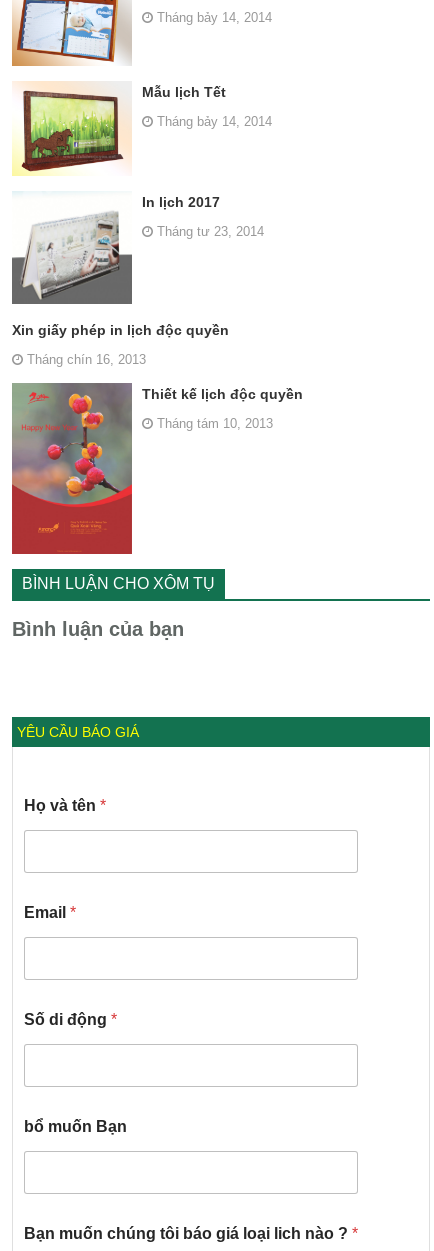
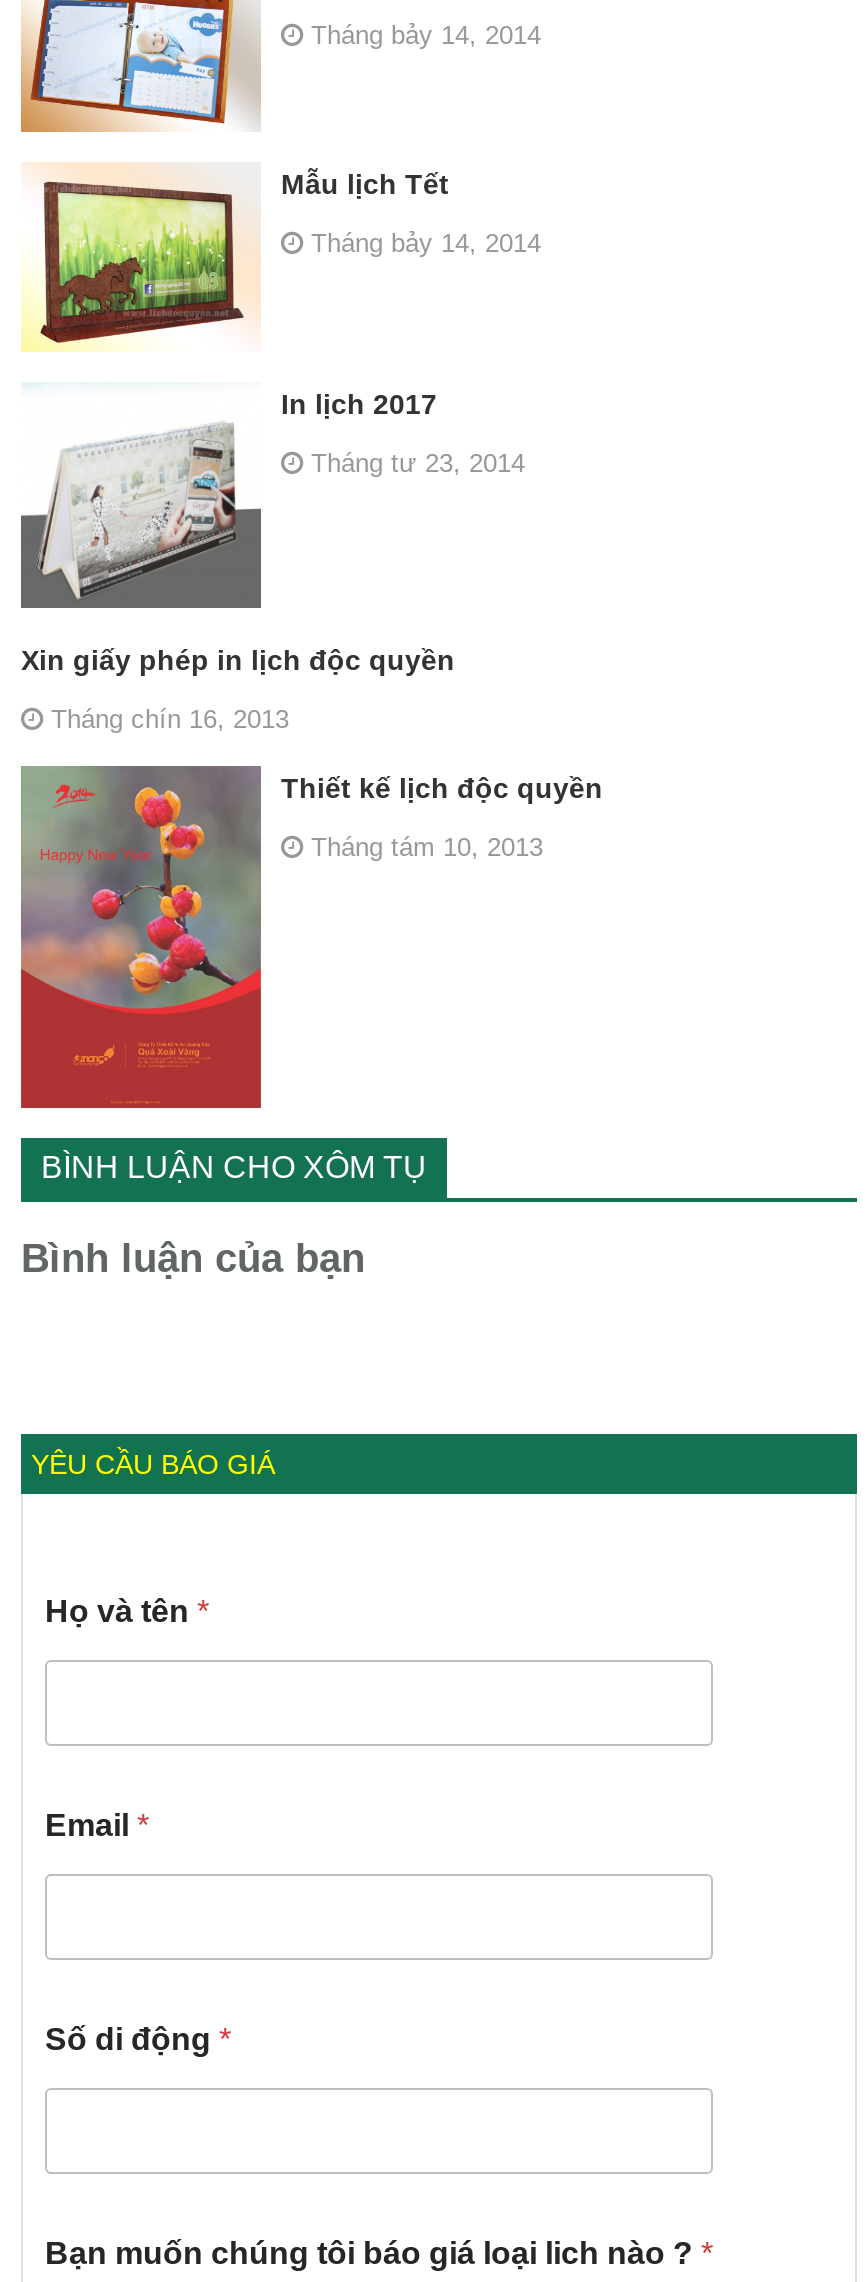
- bổ muốn Bạn
